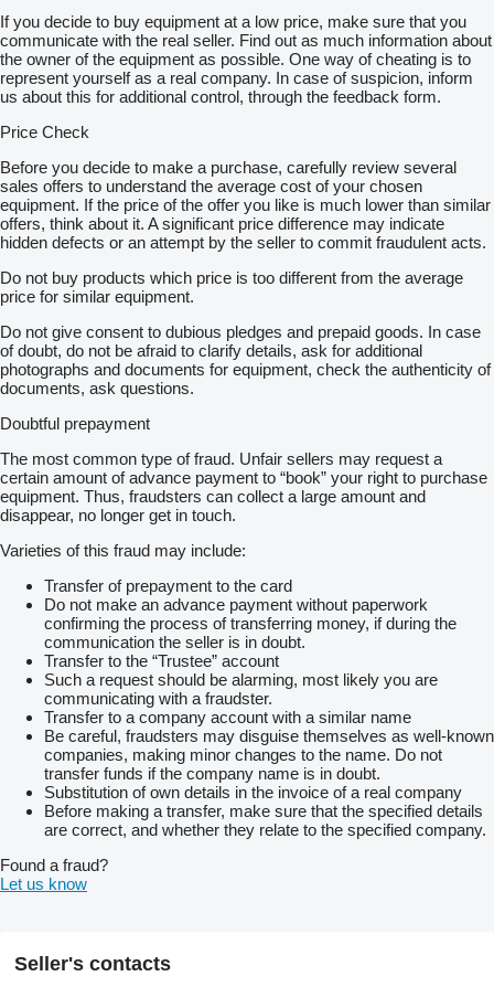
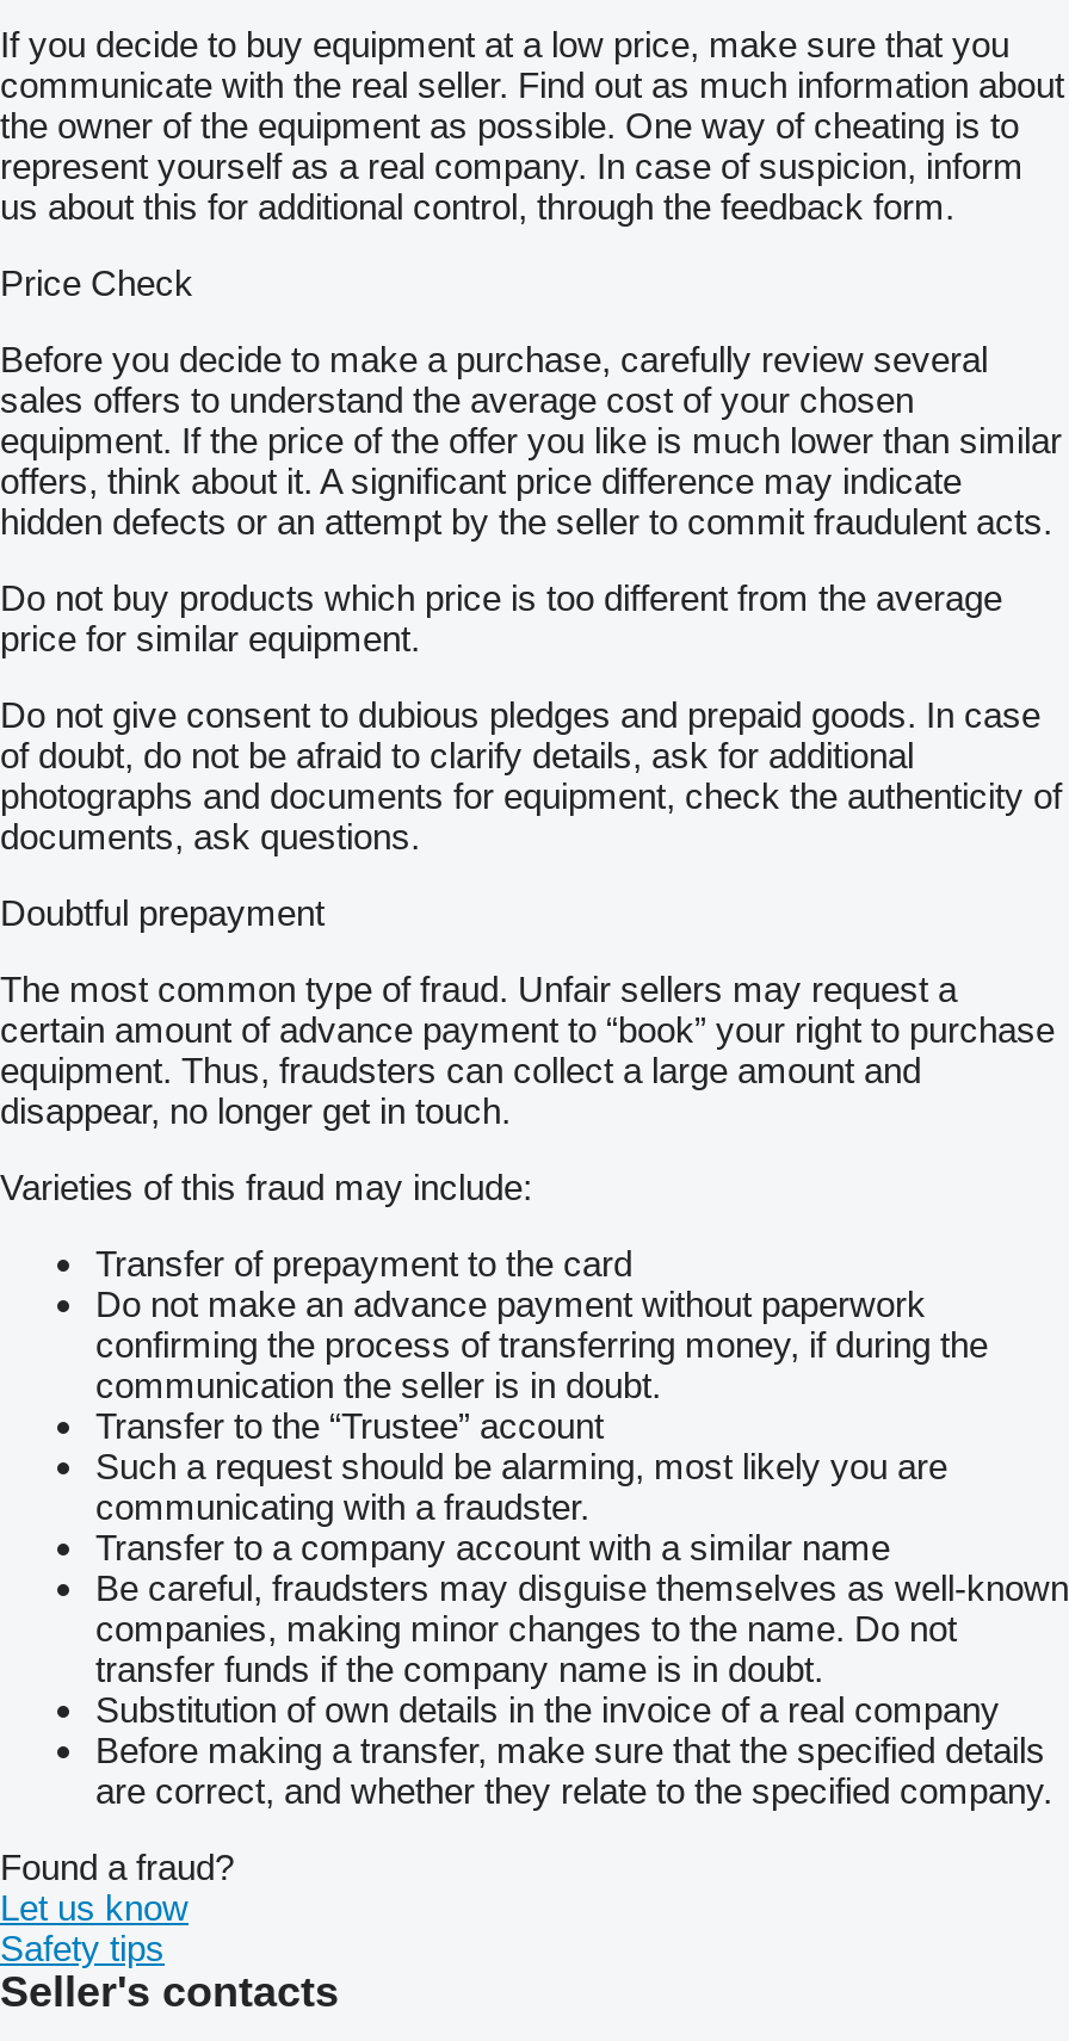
+ Safety tips
